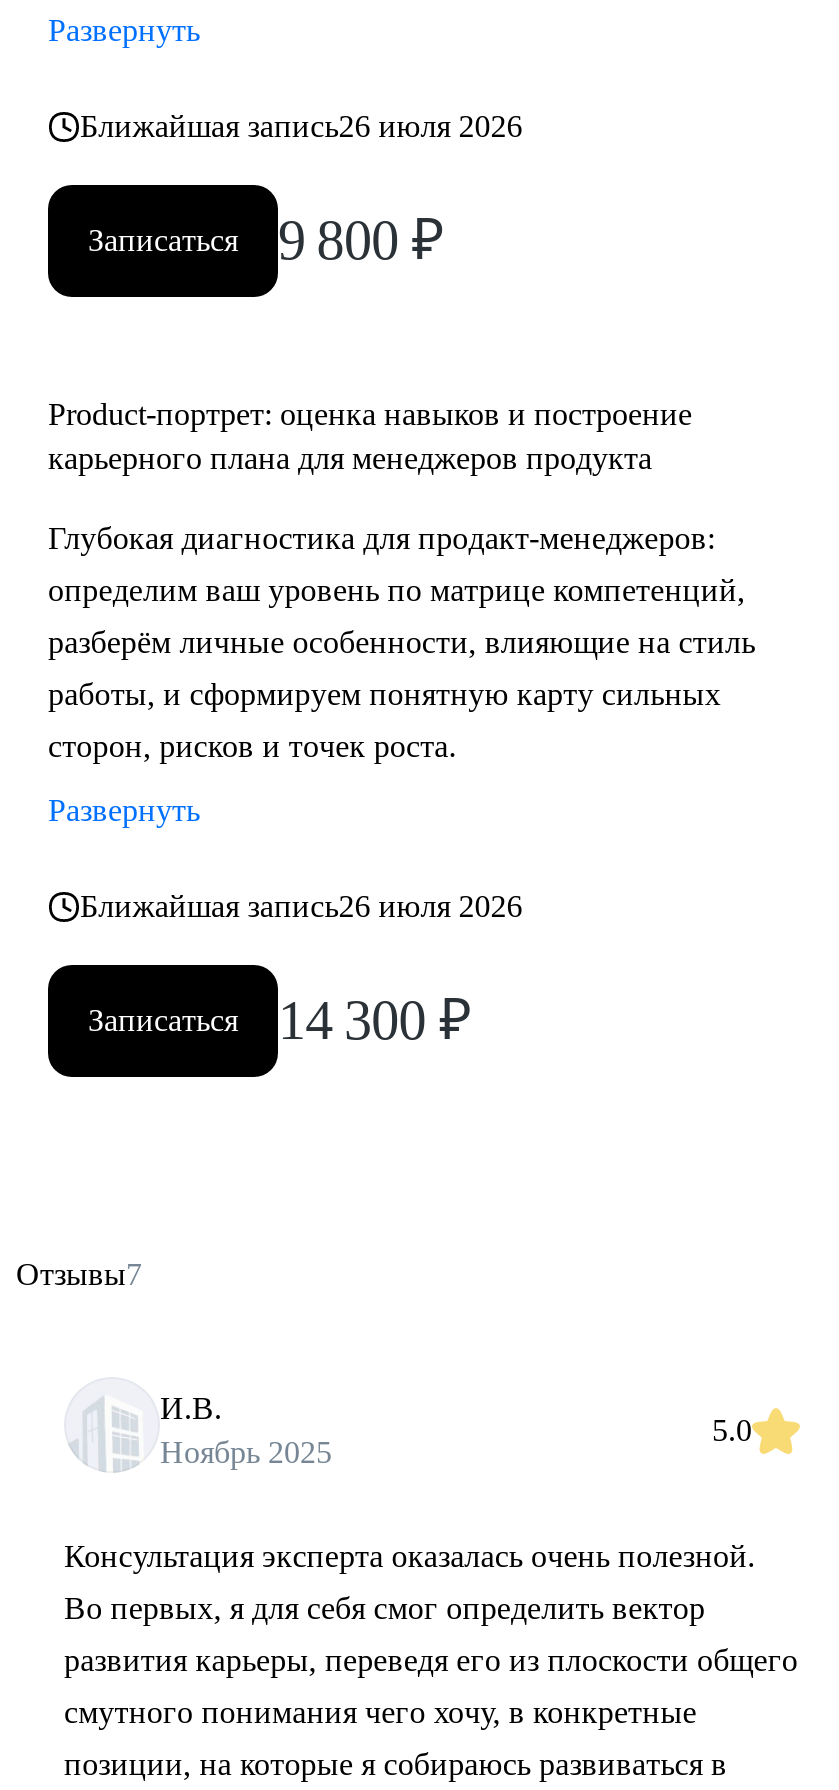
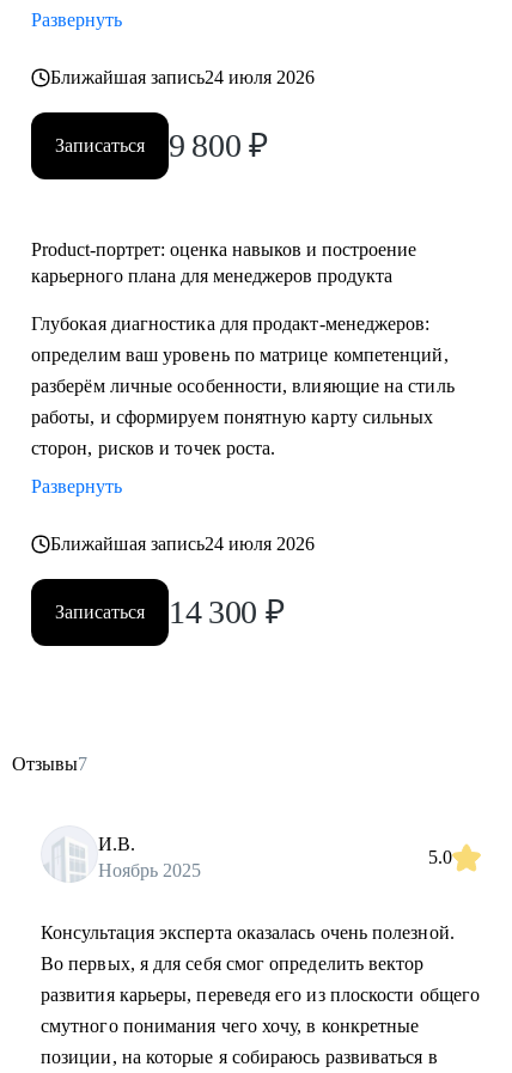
- Ближайшая запись26 июля 2026
+ Ближайшая запись24 июля 2026

- Ближайшая запись26 июля 2026
+ Ближайшая запись24 июля 2026
